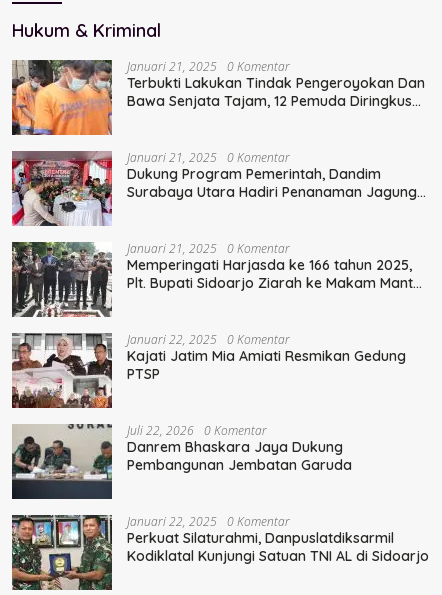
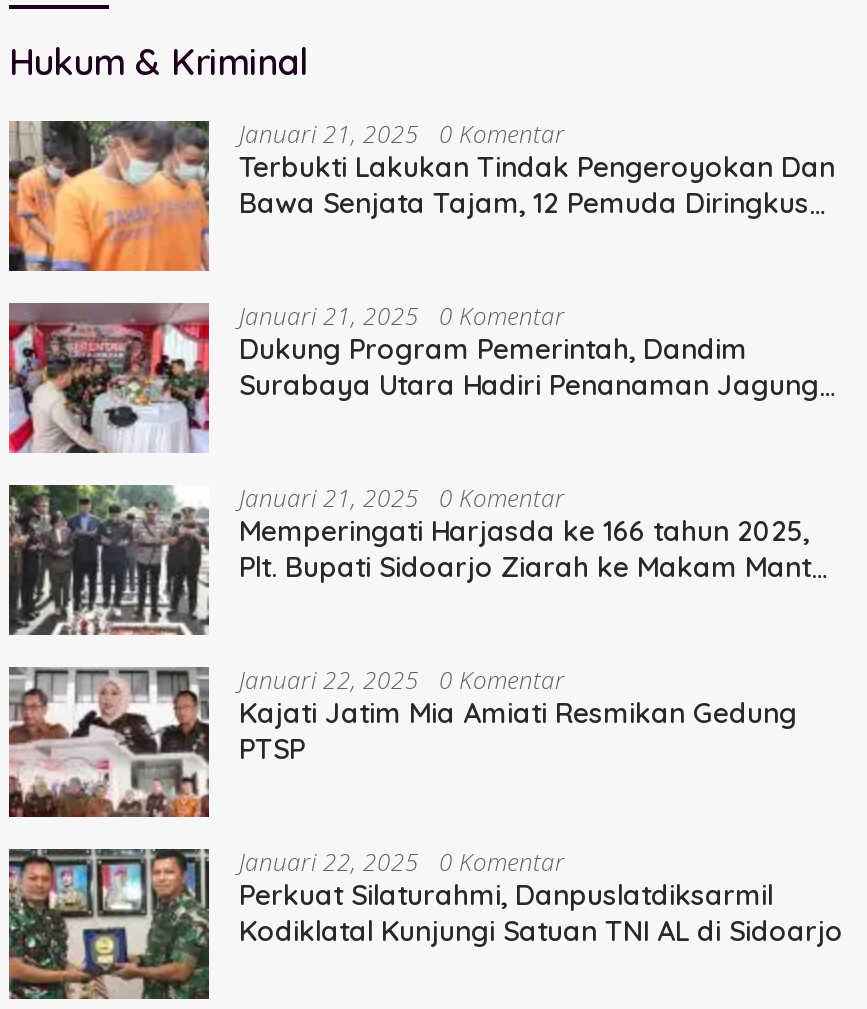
- [image]
- Juli 22, 2026 0 Komentar
- Danrem Bhaskara Jaya Dukung
- Pembangunan Jembatan Garuda
